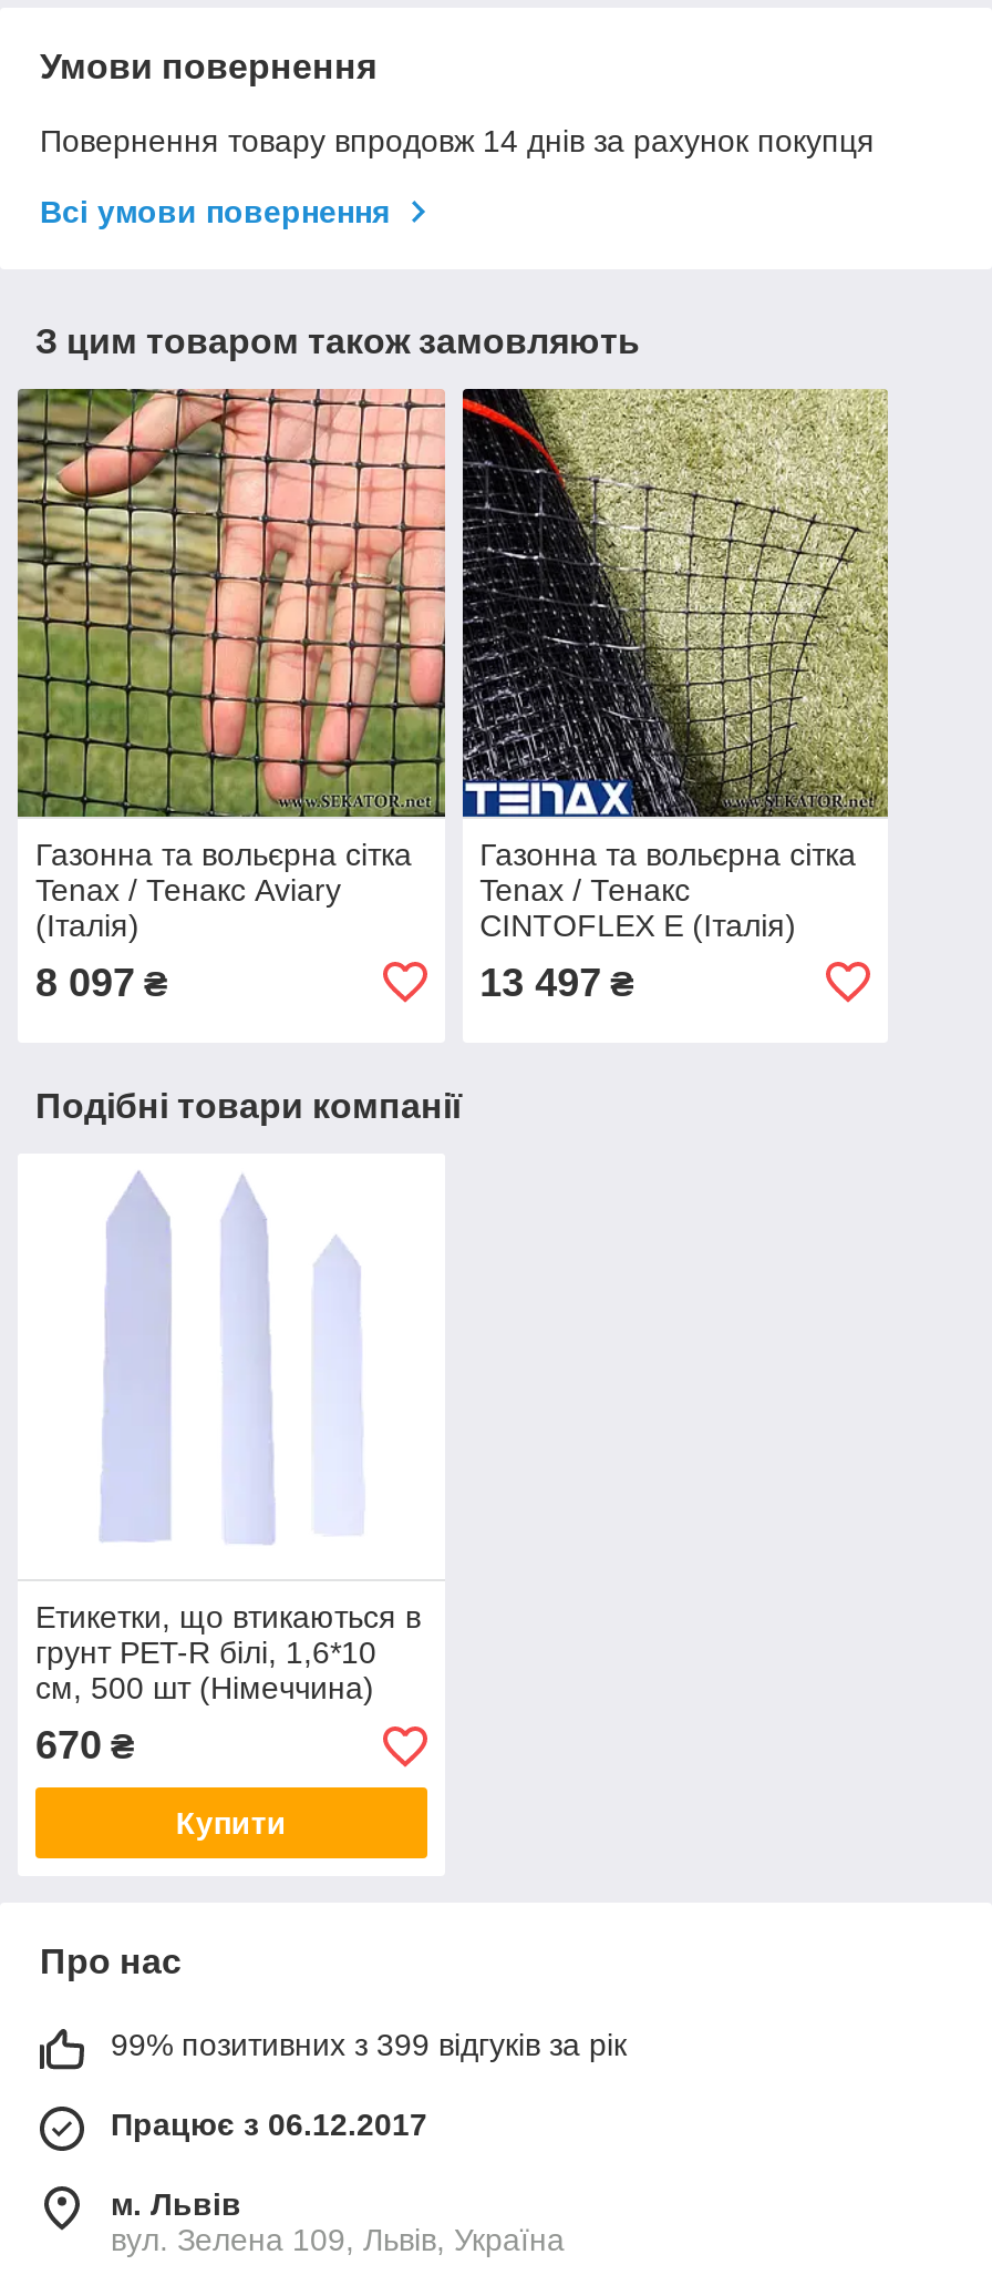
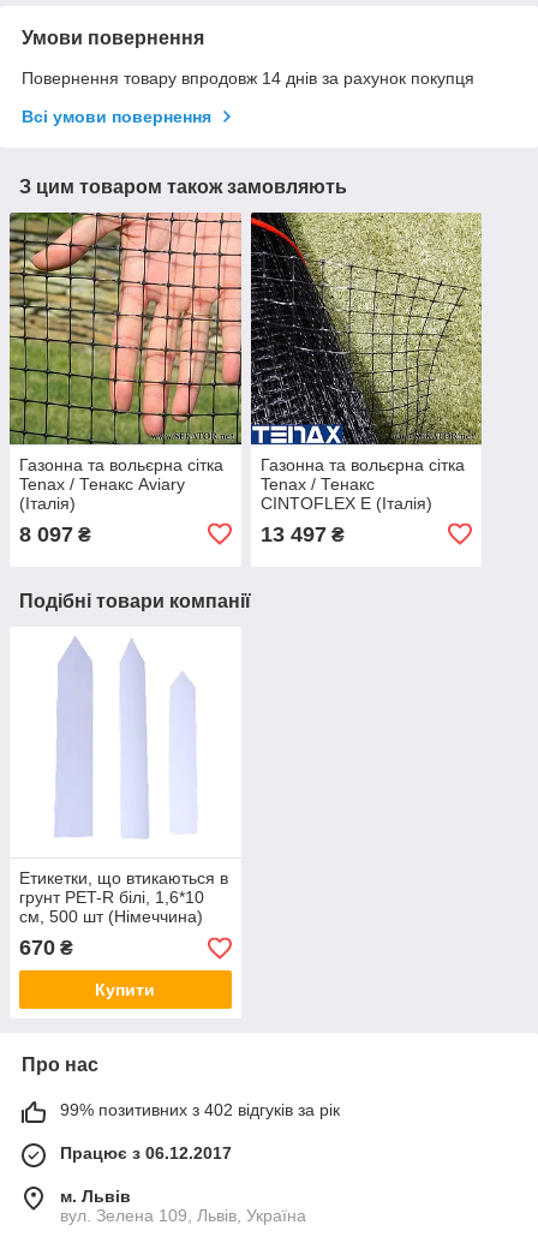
- 99% позитивних з 399 відгуків за рік
+ 99% позитивних з 402 відгуків за рік
